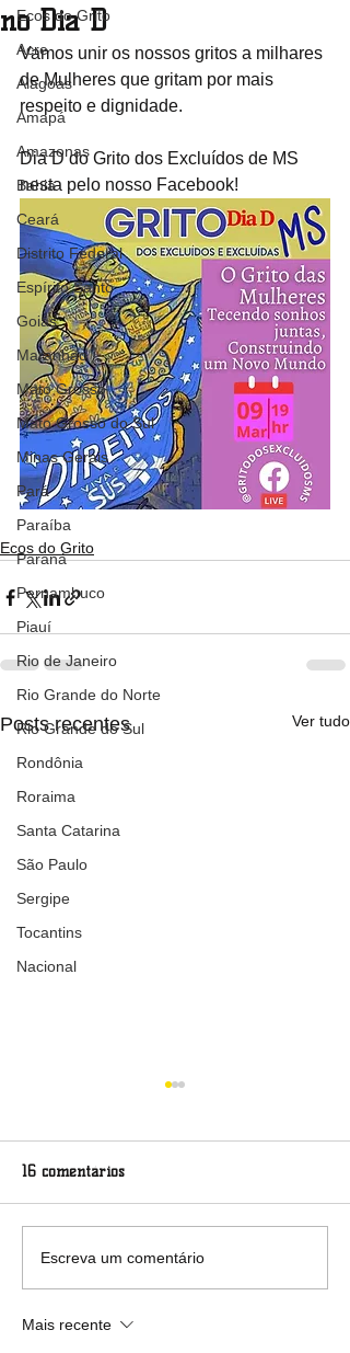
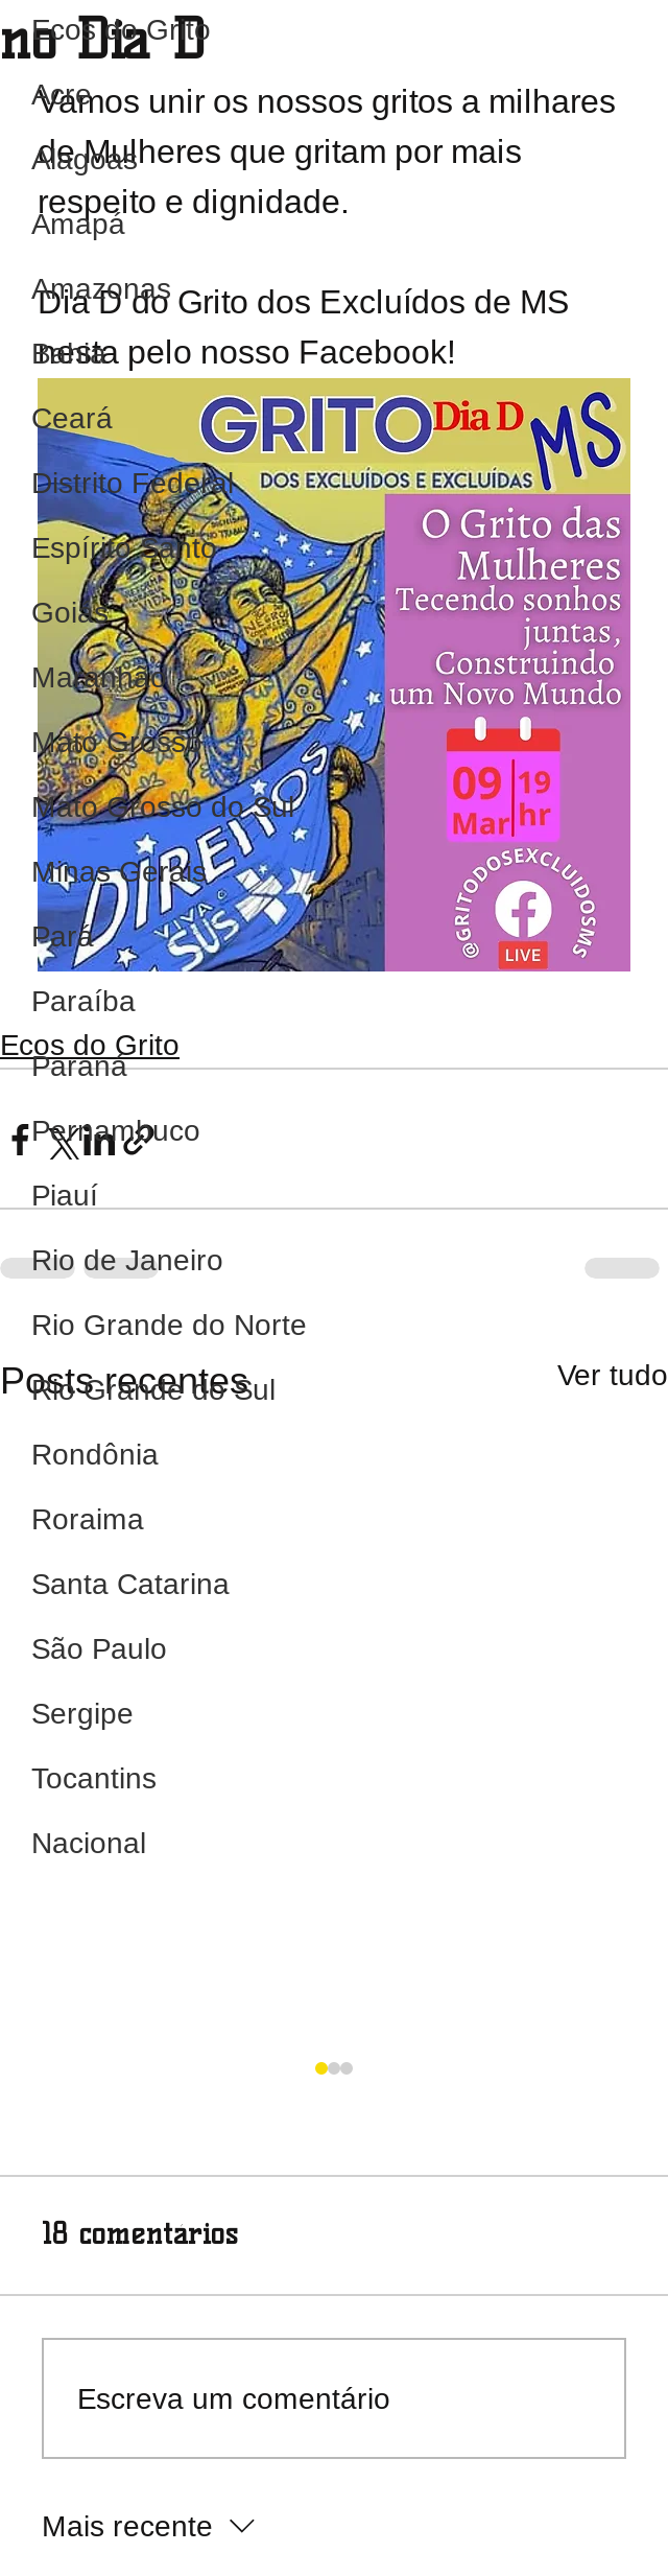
- 16 comentários
+ 18 comentários
